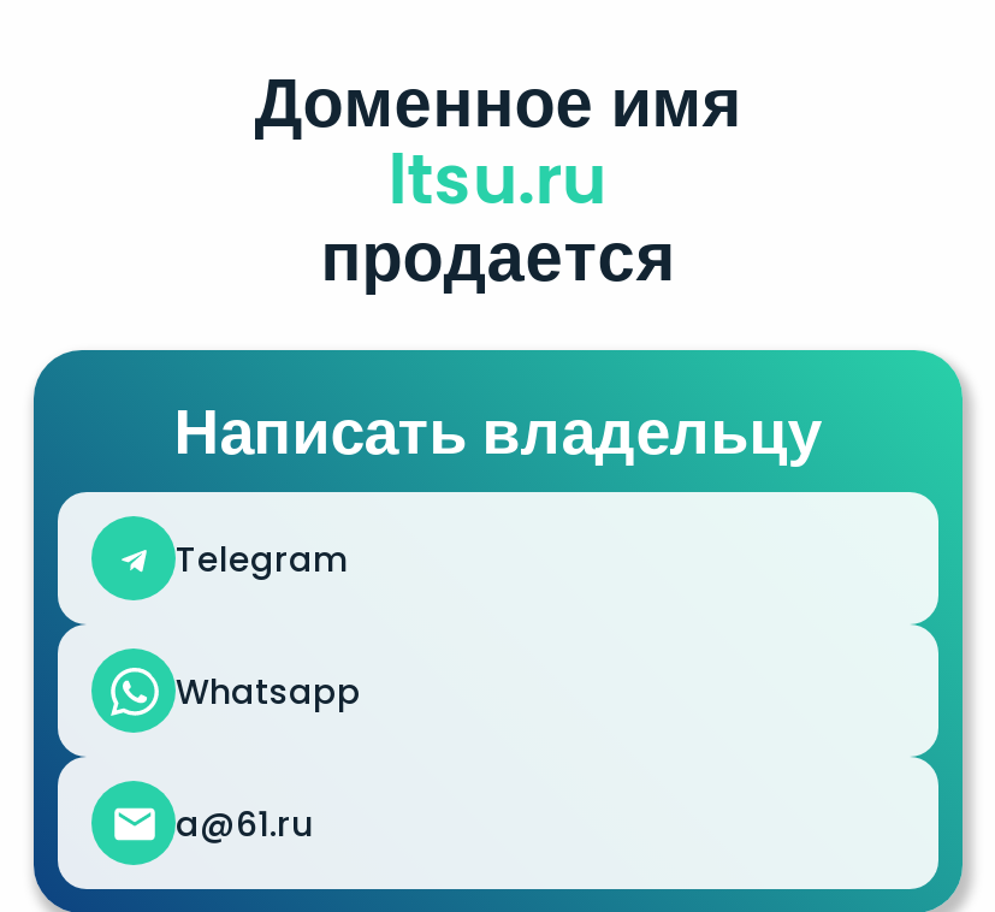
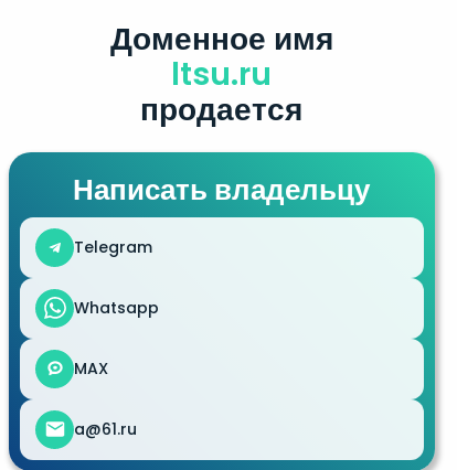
+ MAX
